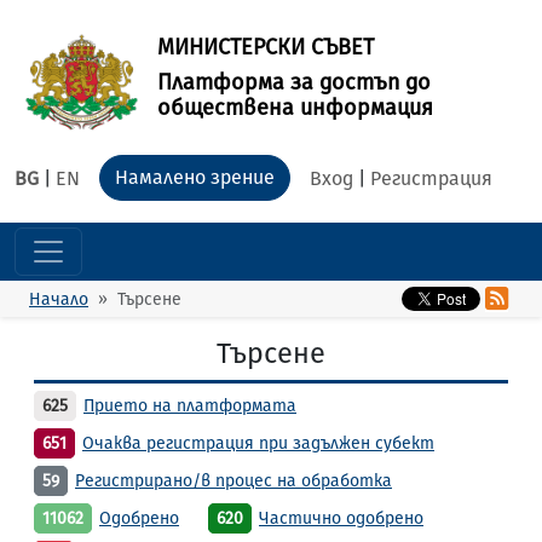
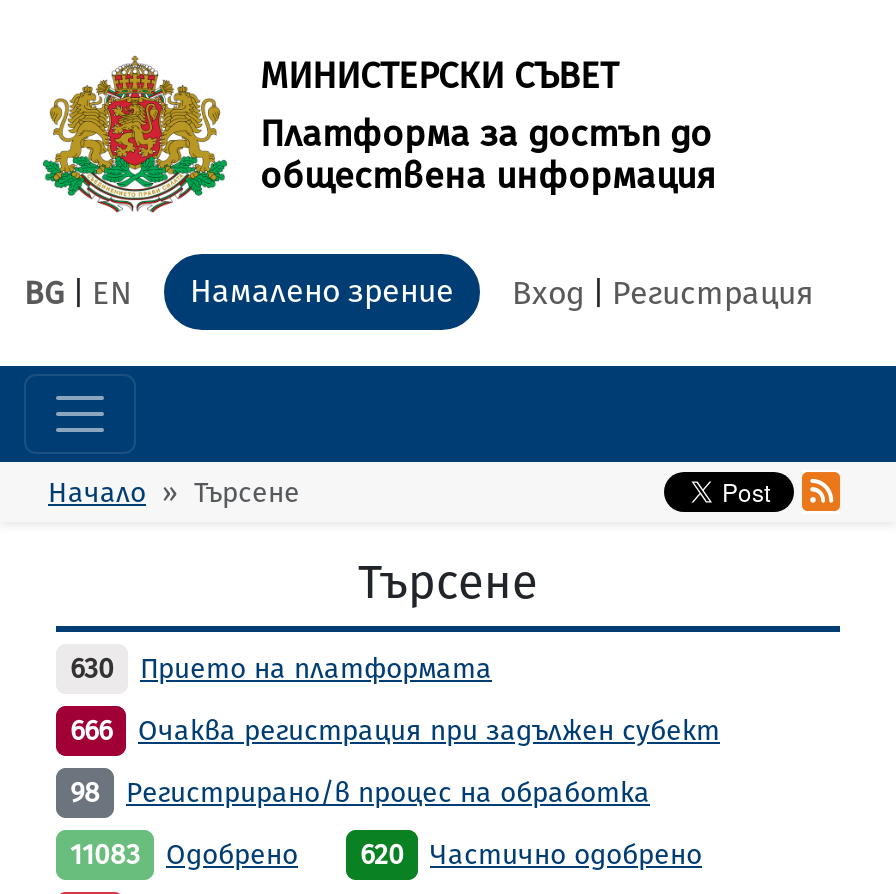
- 625 Прието на платформата
+ 630 Прието на платформата

- 651 Очаква регистрация при задължен субект
+ 666 Очаква регистрация при задължен субект

- 59
+ 98

- 11062 Одобрено 620 Частично одобрено
+ 11083 Одобрено 620 Частично одобрено
